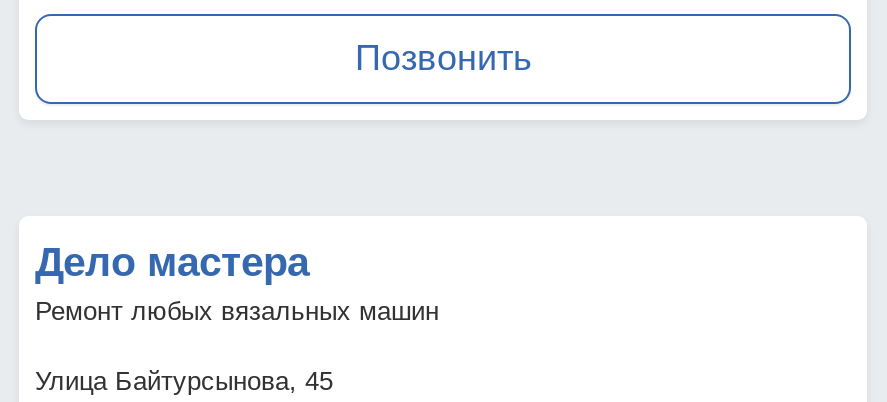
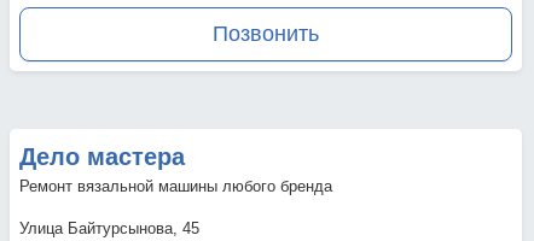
- Ремонт любых вязальных машин
+ Ремонт вязальной машины любого бренда
